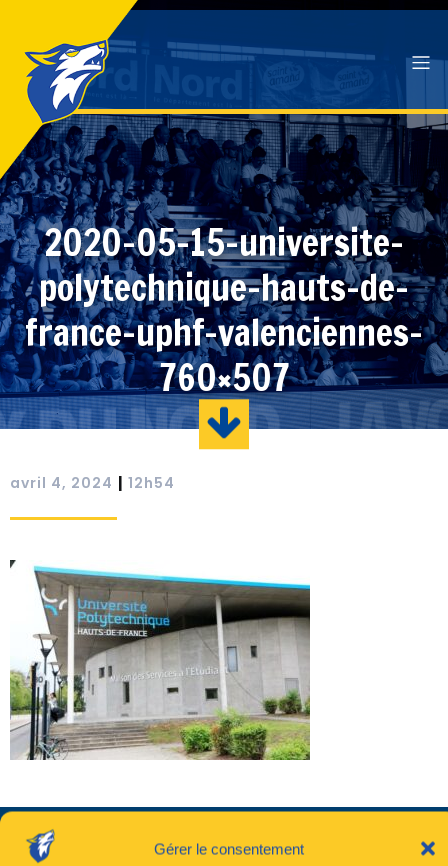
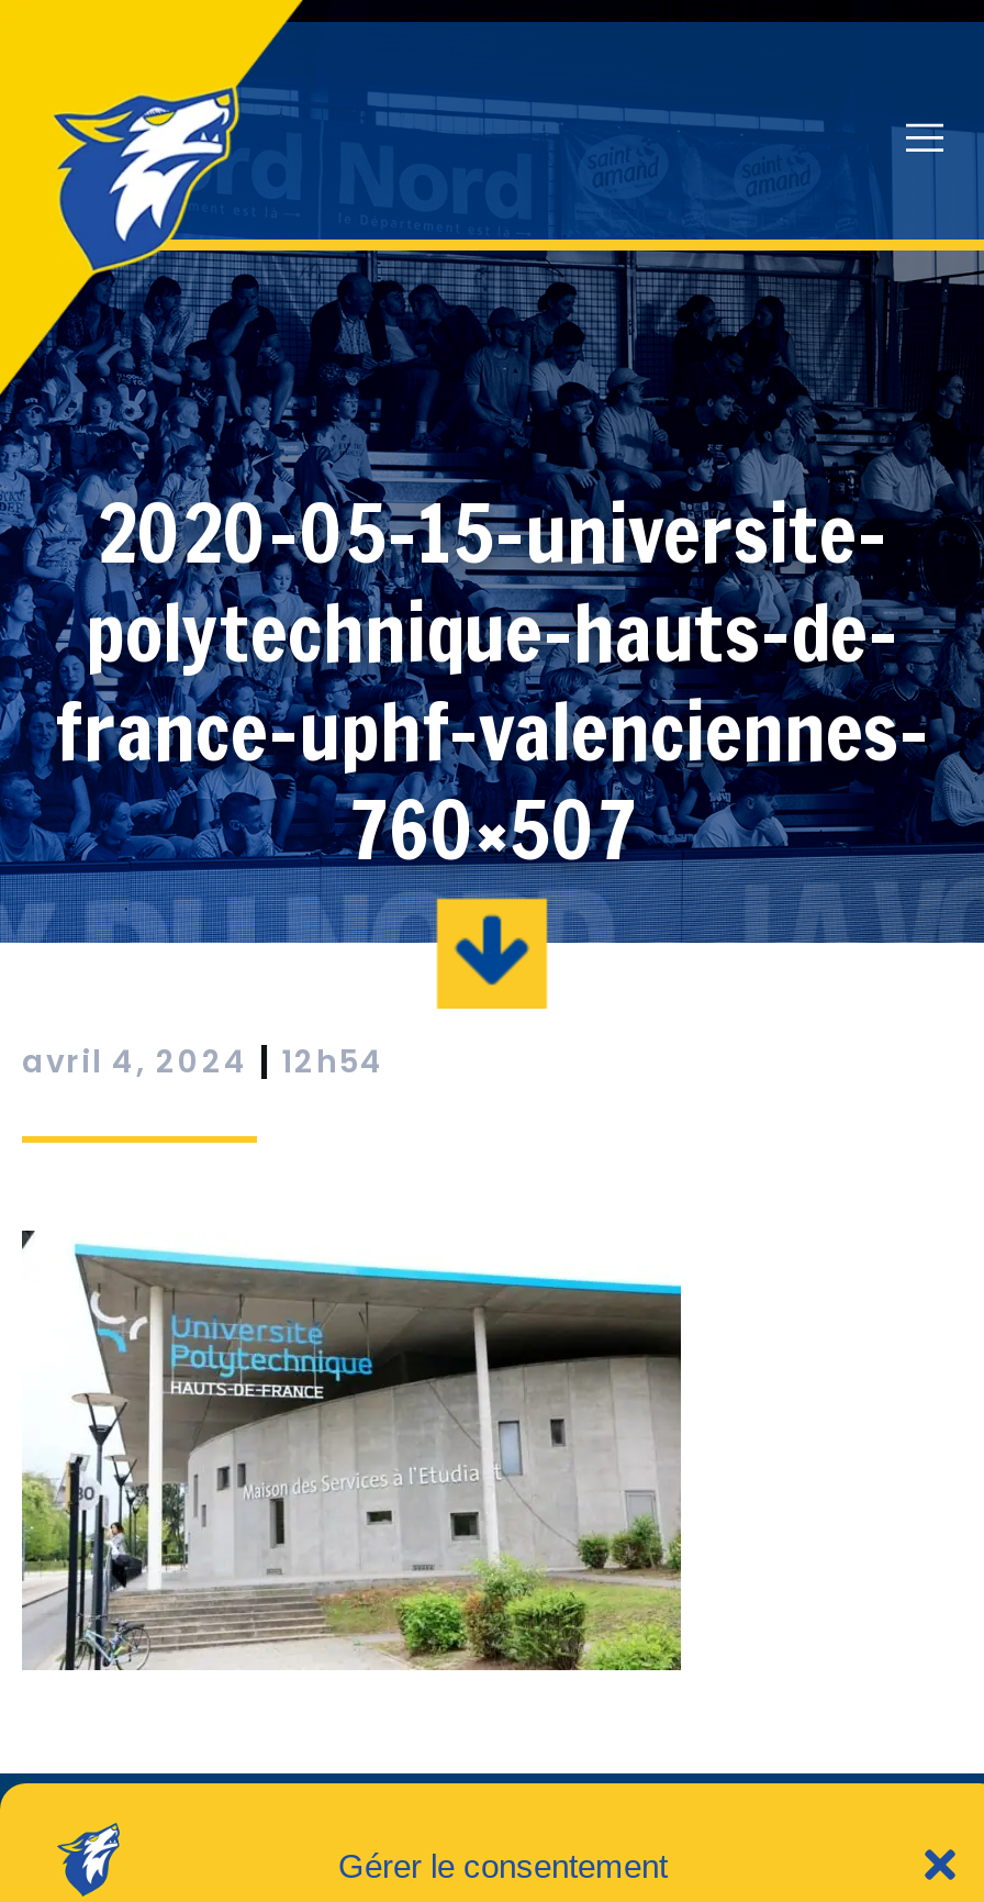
- [image]
+ [image]
